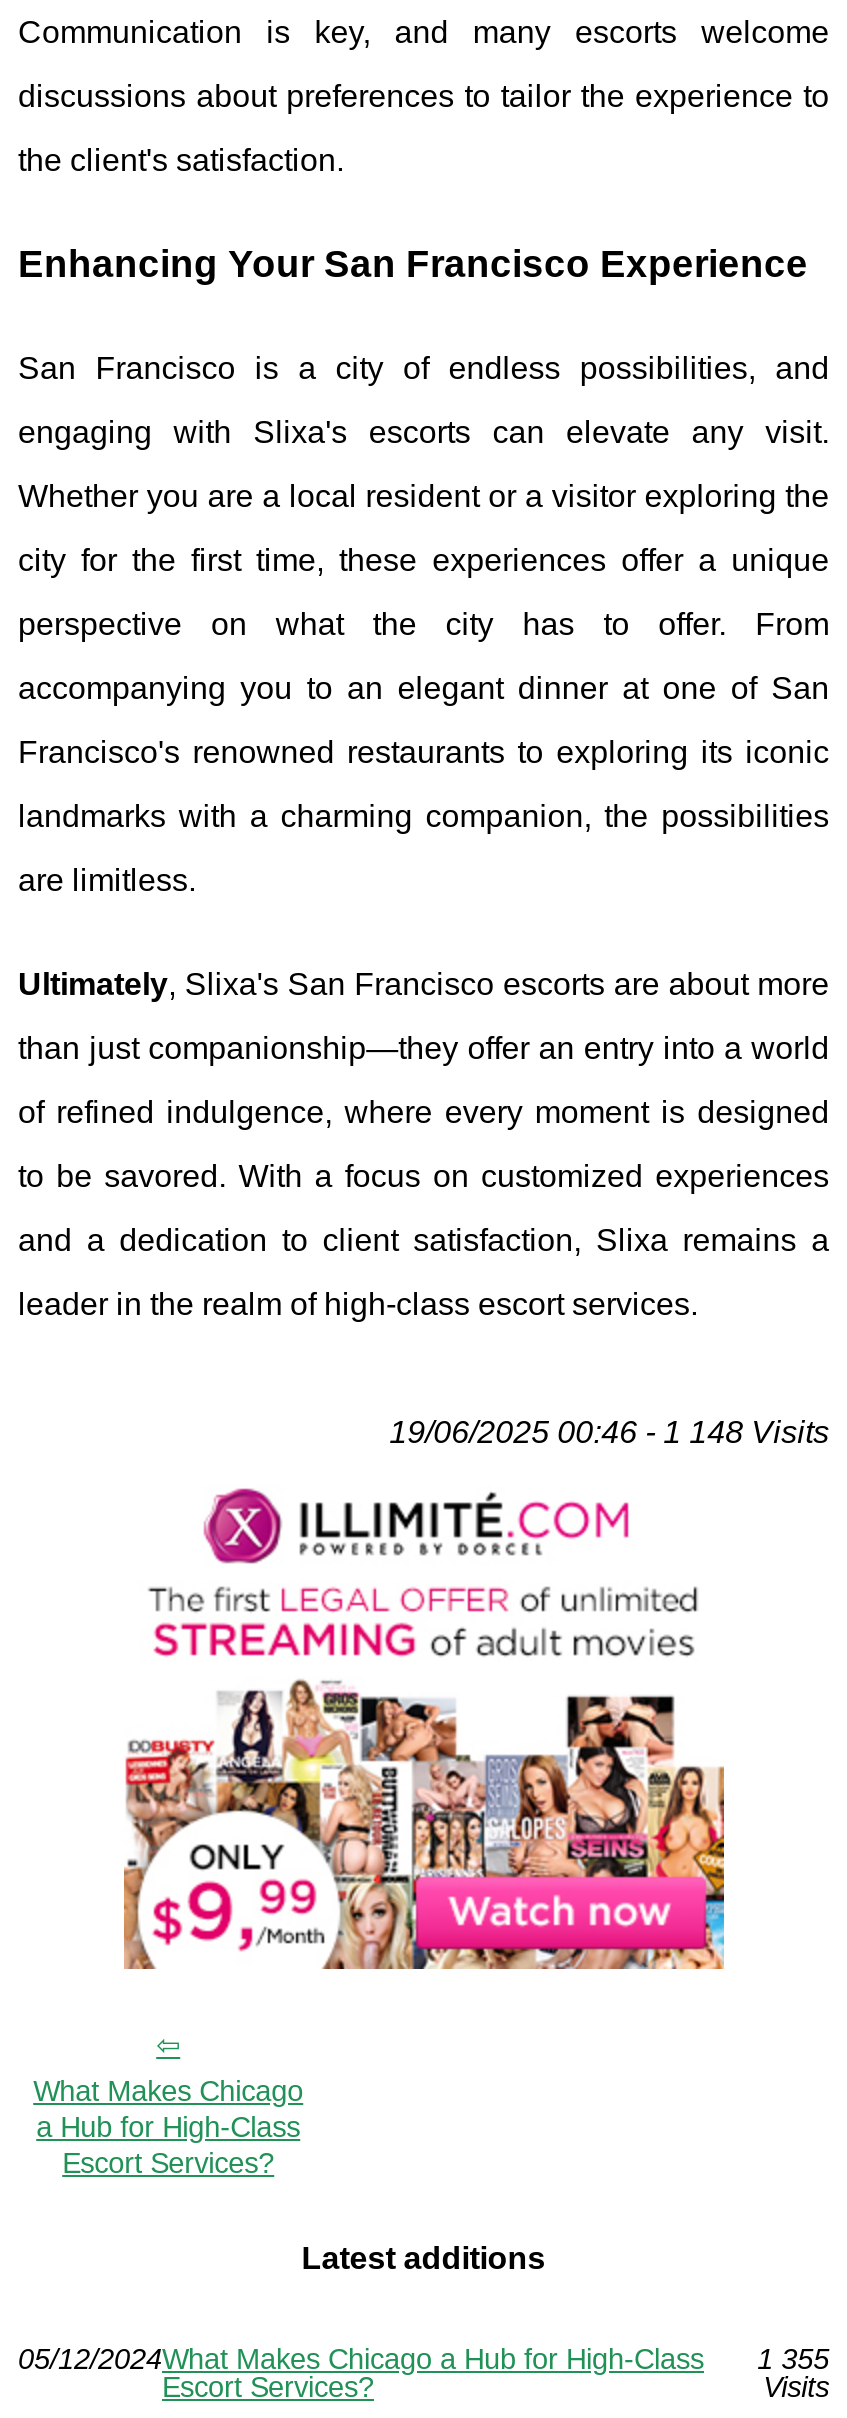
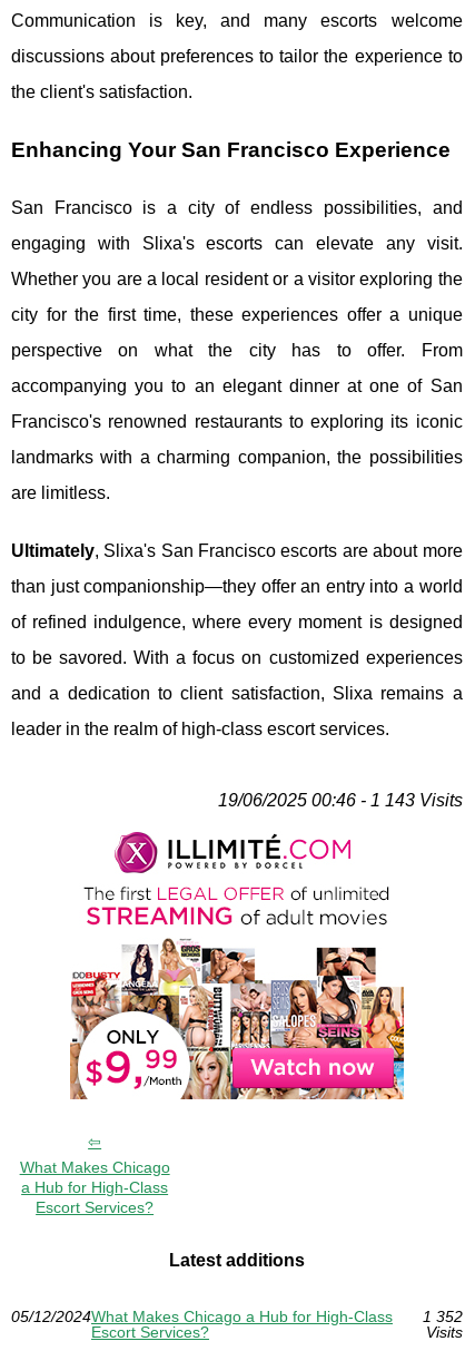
- 19/06/2025 00:46 - 1 148 Visits
+ 19/06/2025 00:46 - 1 143 Visits

- 05/12/2024What Makes Chicago a Hub for High-Class 1 355
+ 05/12/2024What Makes Chicago a Hub for High-Class 1 352
